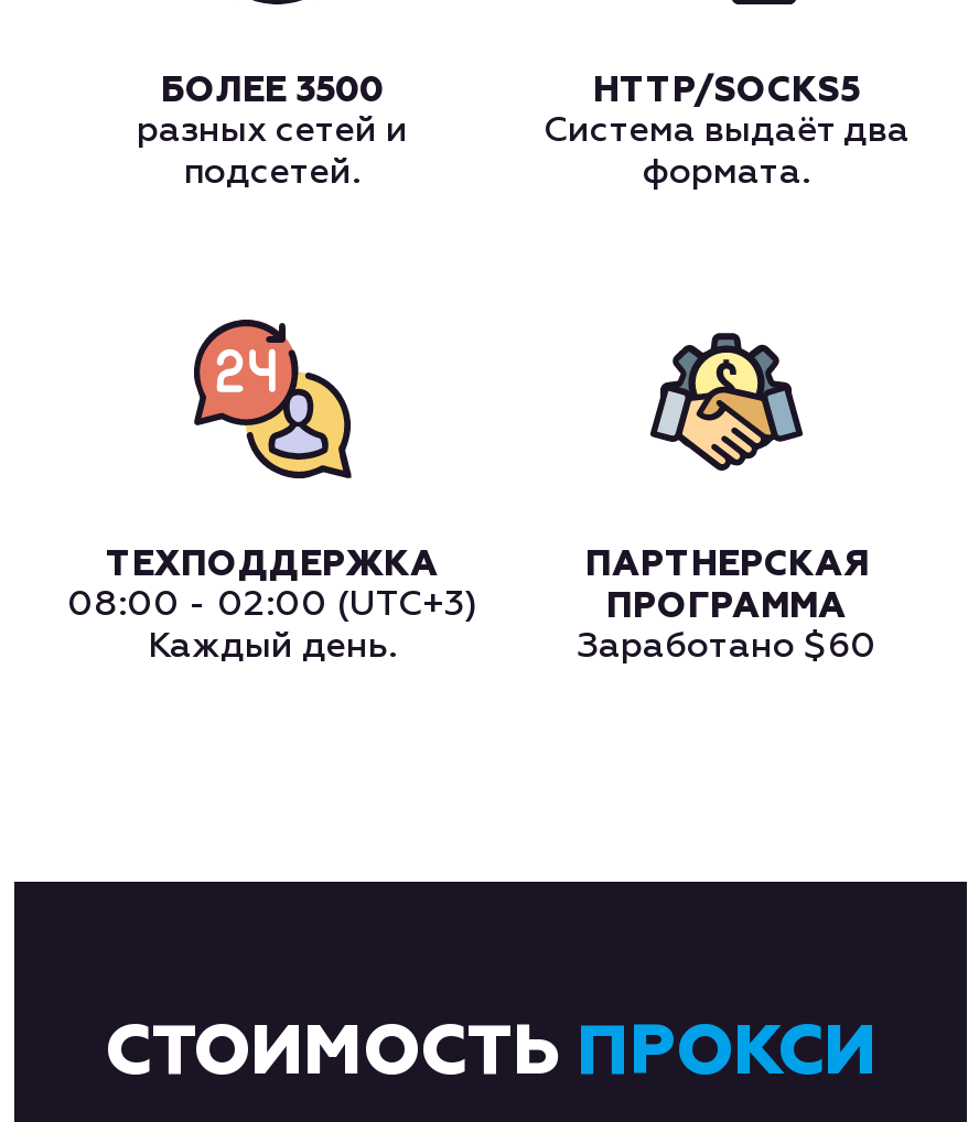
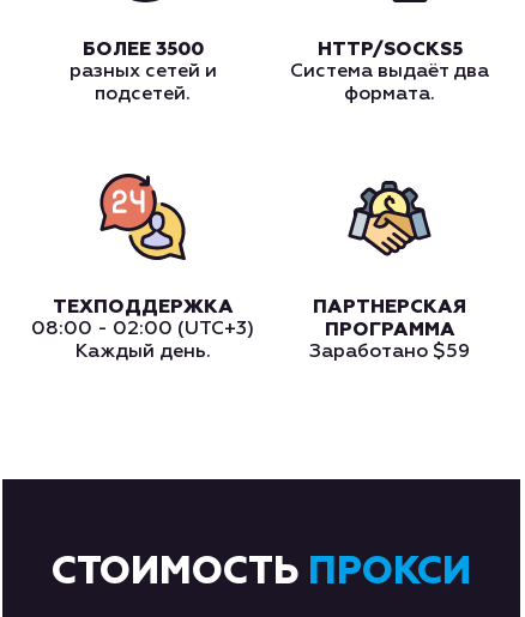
- Заработано $60
+ Заработано $59
